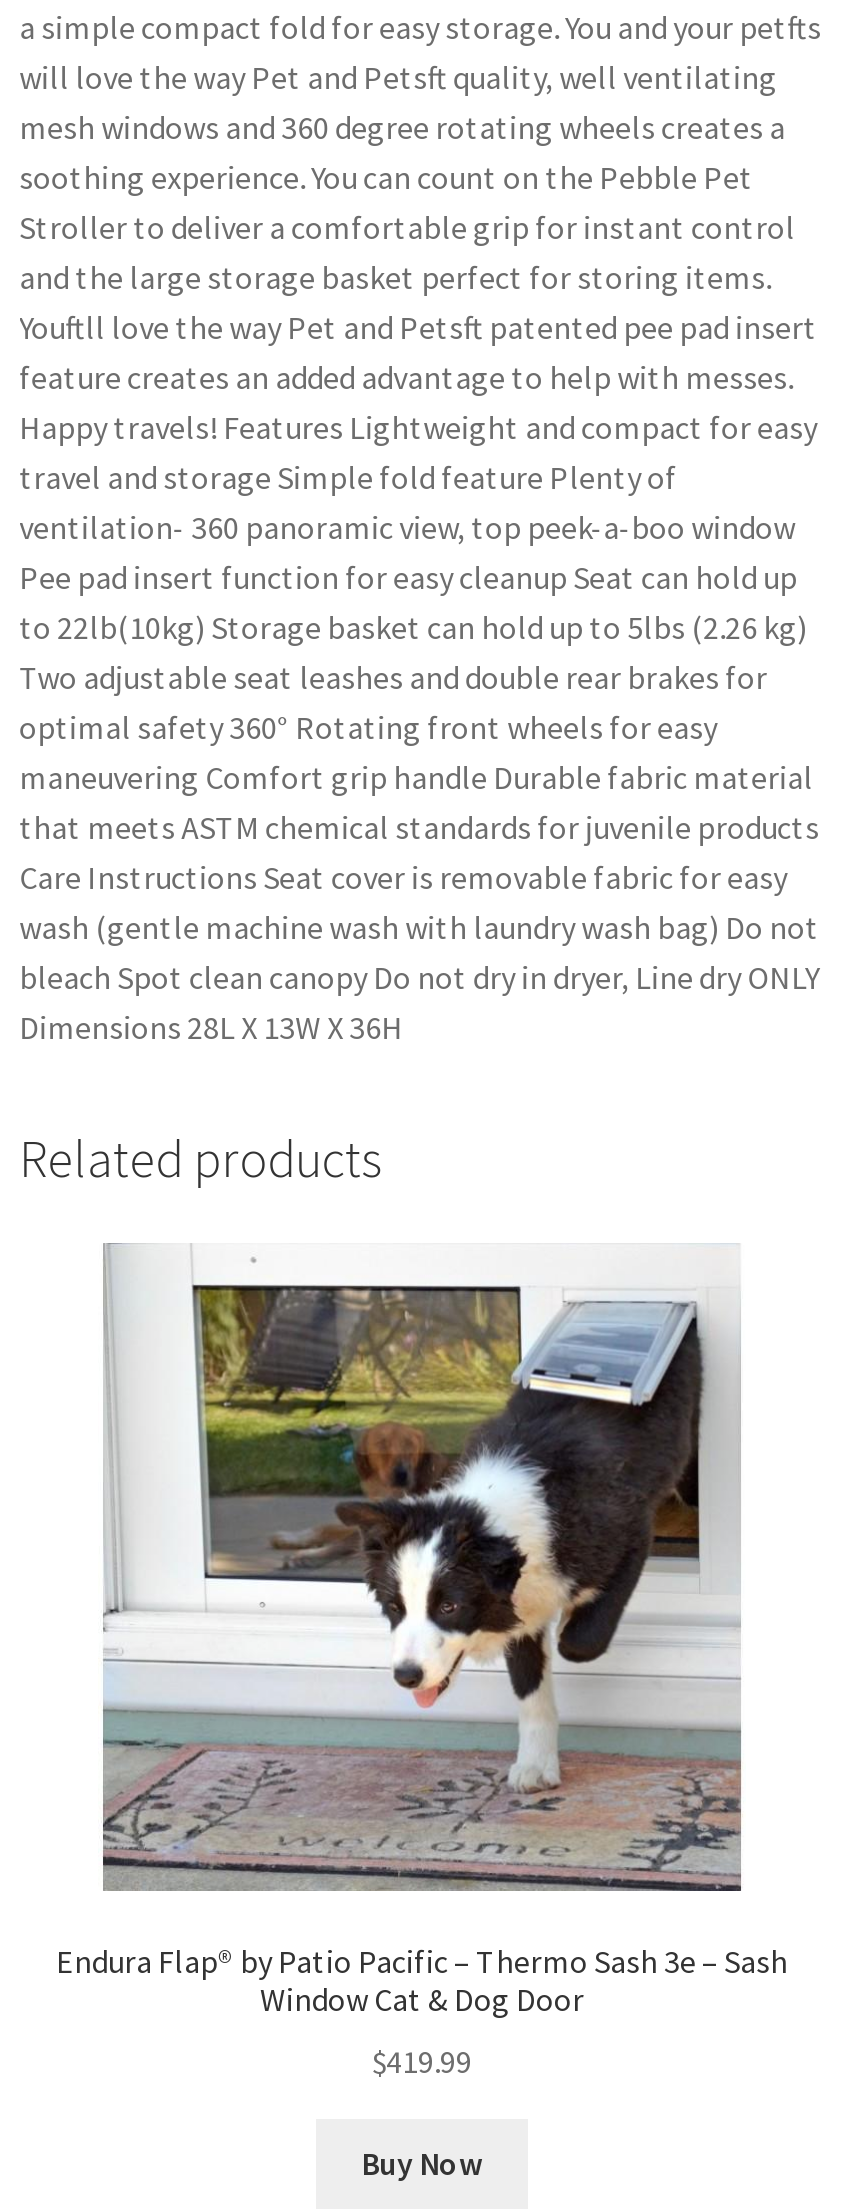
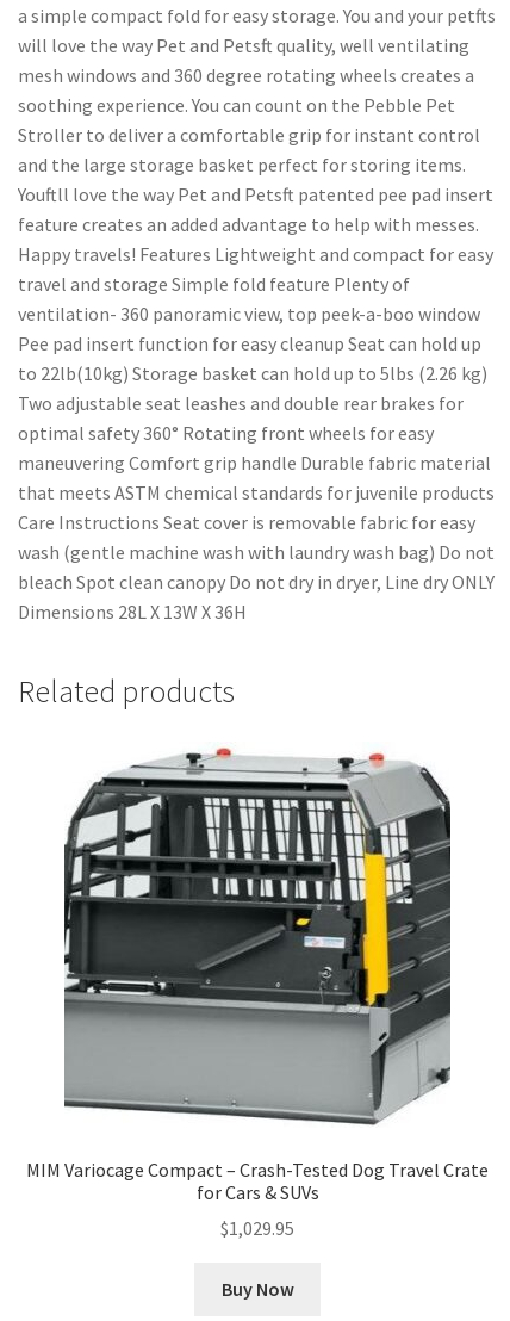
- [image]
- Endura Flap® by Patio Pacific – Thermo Sash 3e – Sash
- Window Cat & Dog Door
+ [image]
+ MIM Variocage Compact – Crash-Tested Dog Travel Crate
+ for Cars & SUVs

- $419.99
+ $1,029.95
